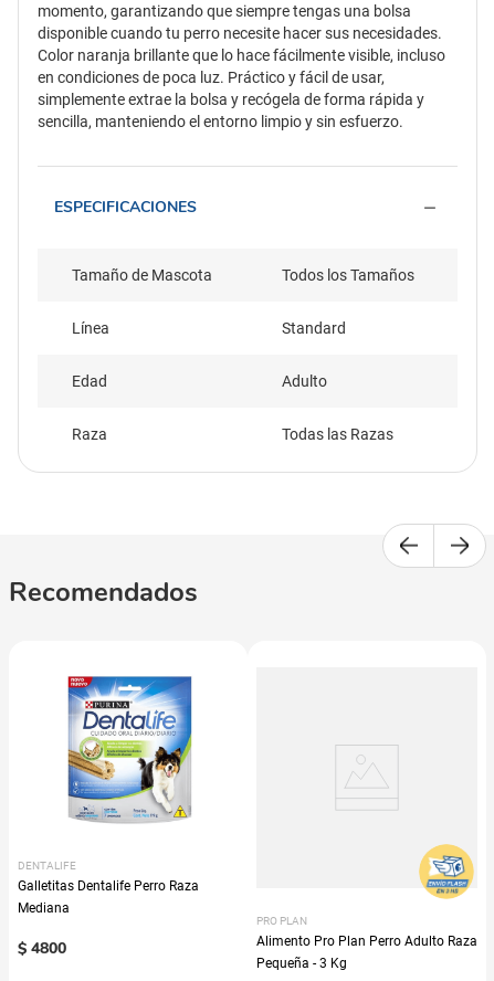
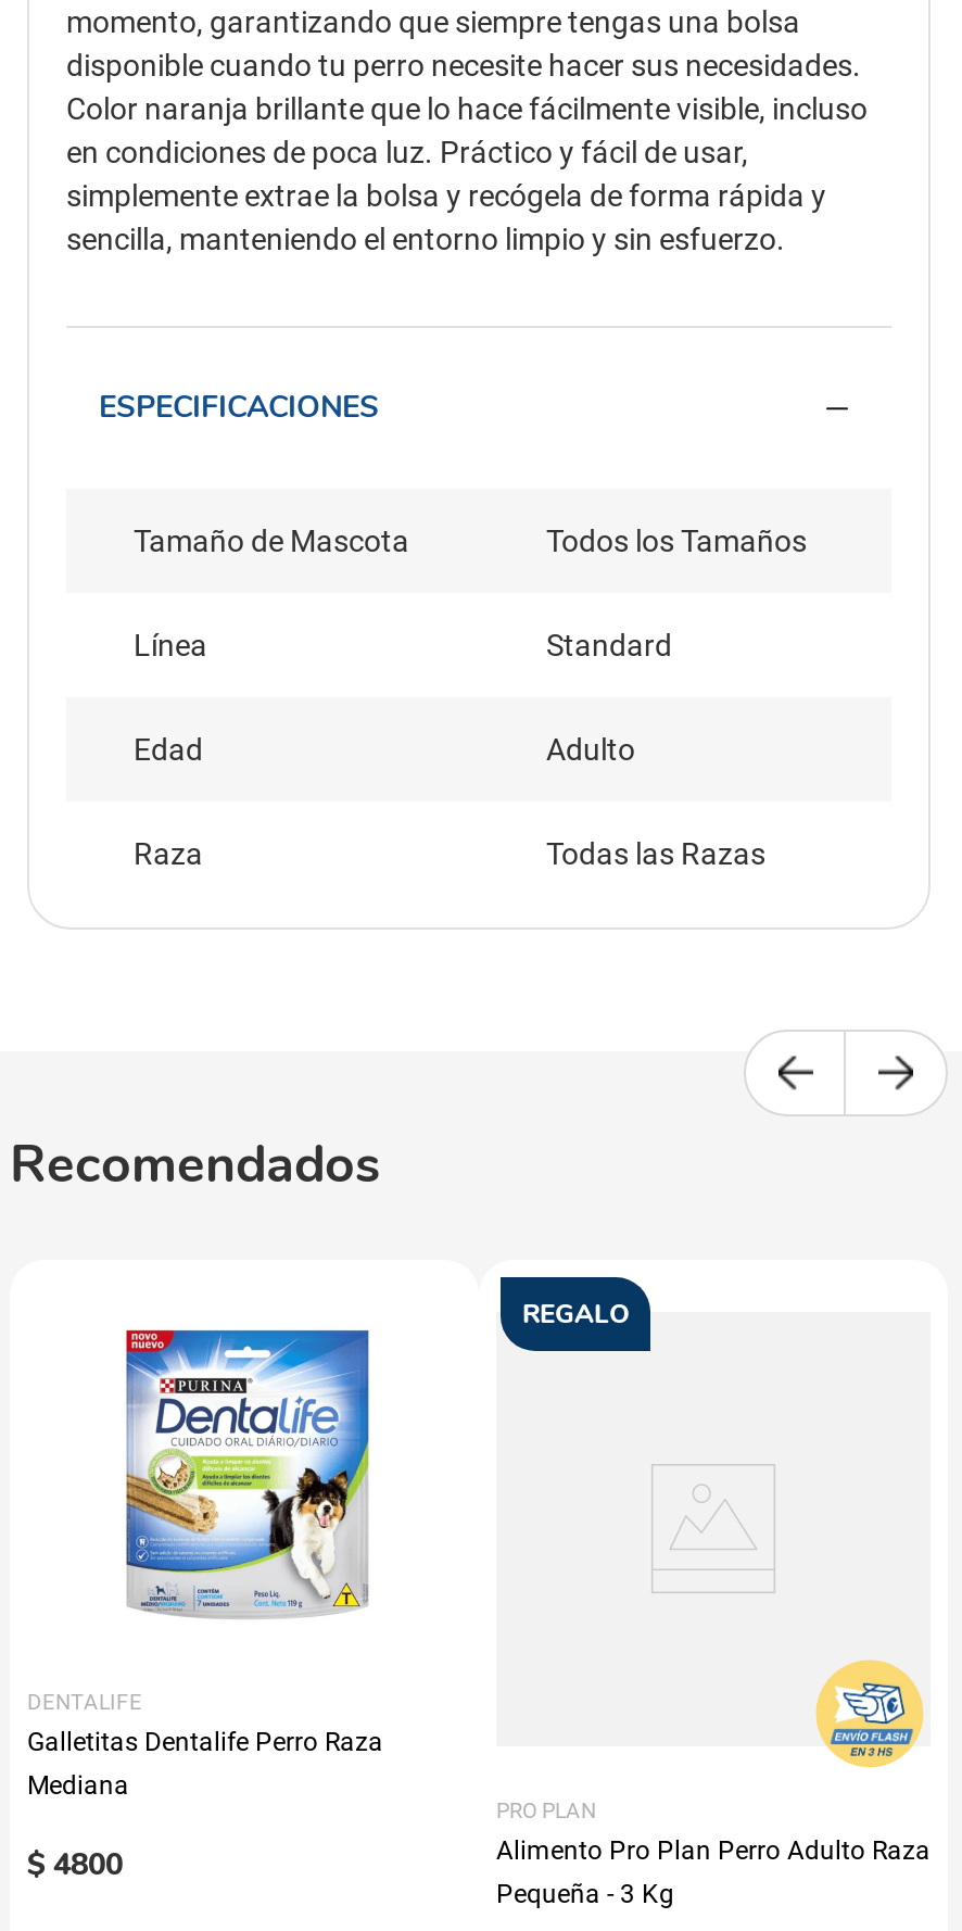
+ REGALO
